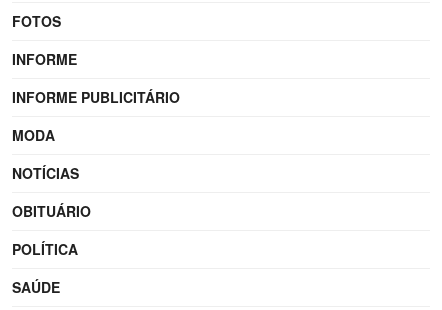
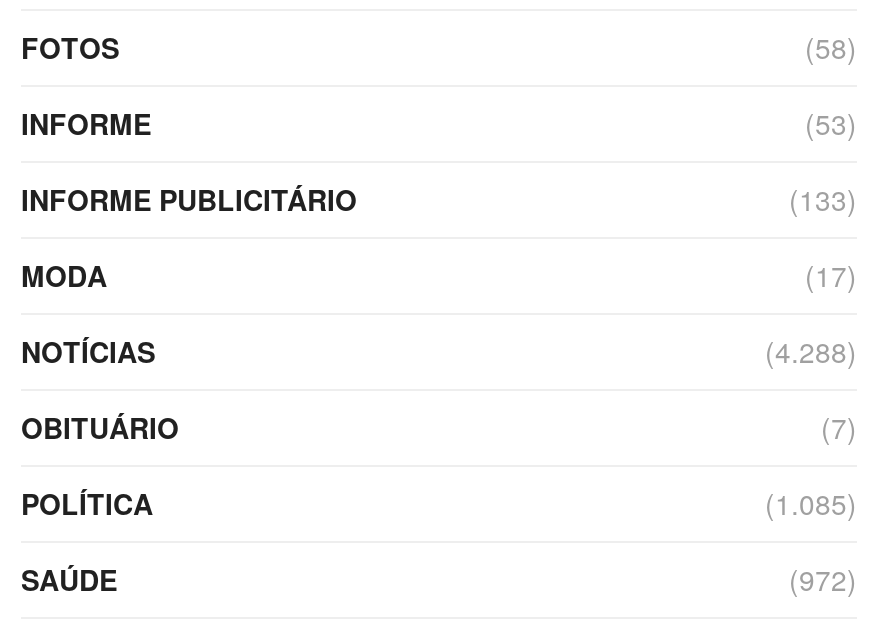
+ (58)

+ (53)

+ (133)

+ (17)

+ (4.288)

+ (7)

+ (1.085)

+ (972)
